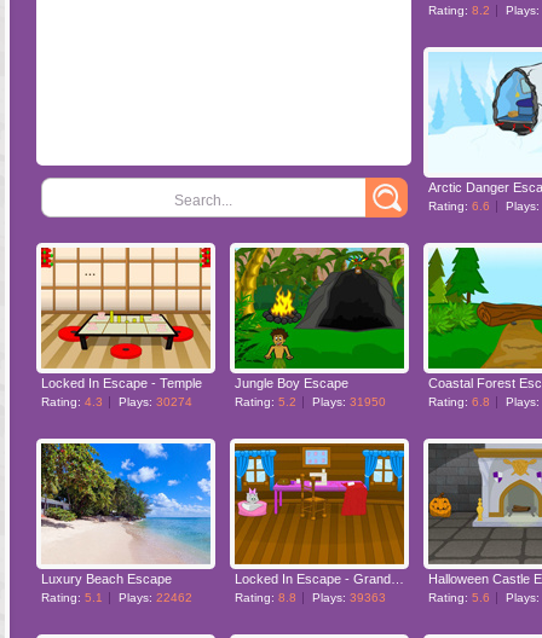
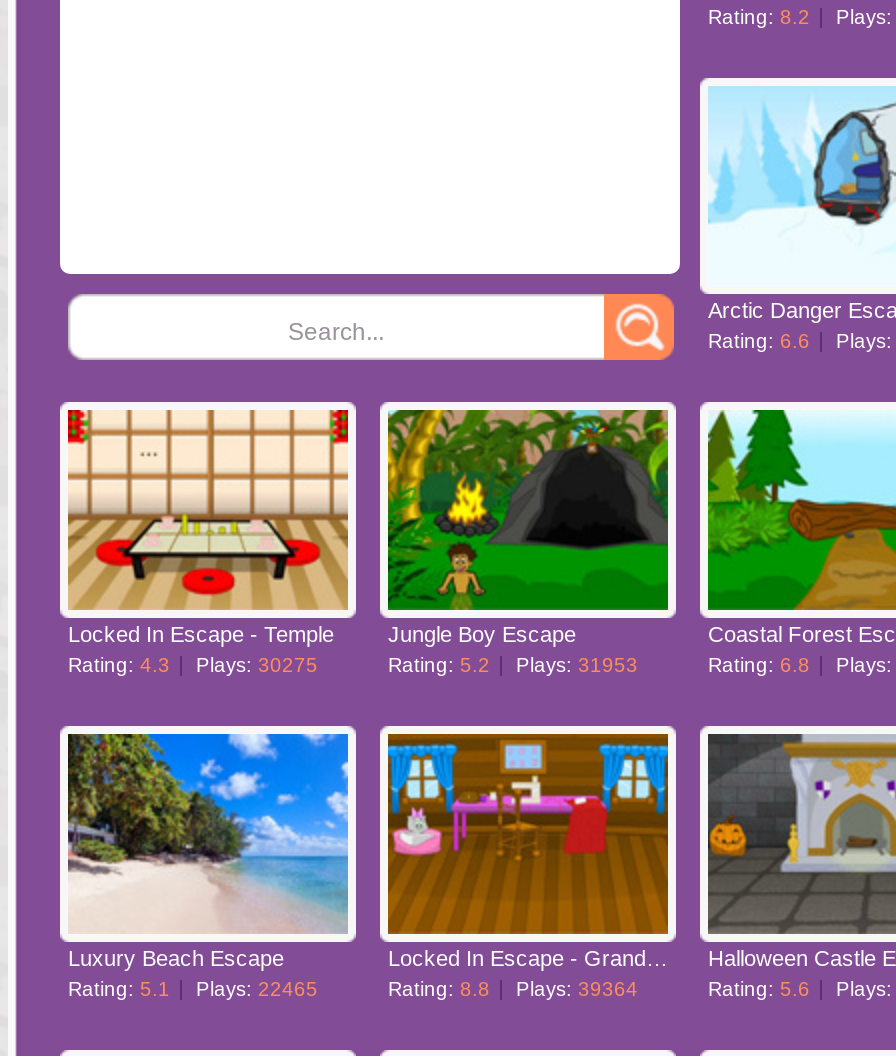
- Rating: 4.3 Plays: 30274
+ Rating: 4.3 Plays: 30275

- Rating: 5.2 Plays: 31950
+ Rating: 5.2 Plays: 31953

- Rating: 5.1 Plays: 22462
+ Rating: 5.1 Plays: 22465

- Rating: 8.8 Plays: 39363
+ Rating: 8.8 Plays: 39364
